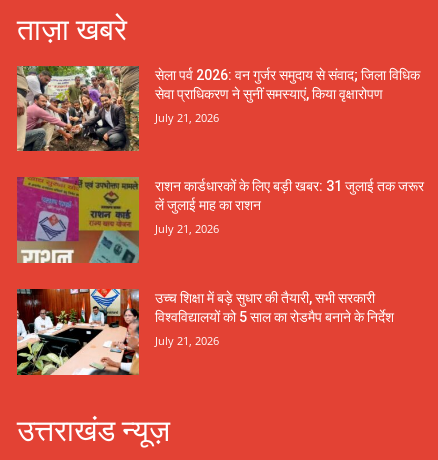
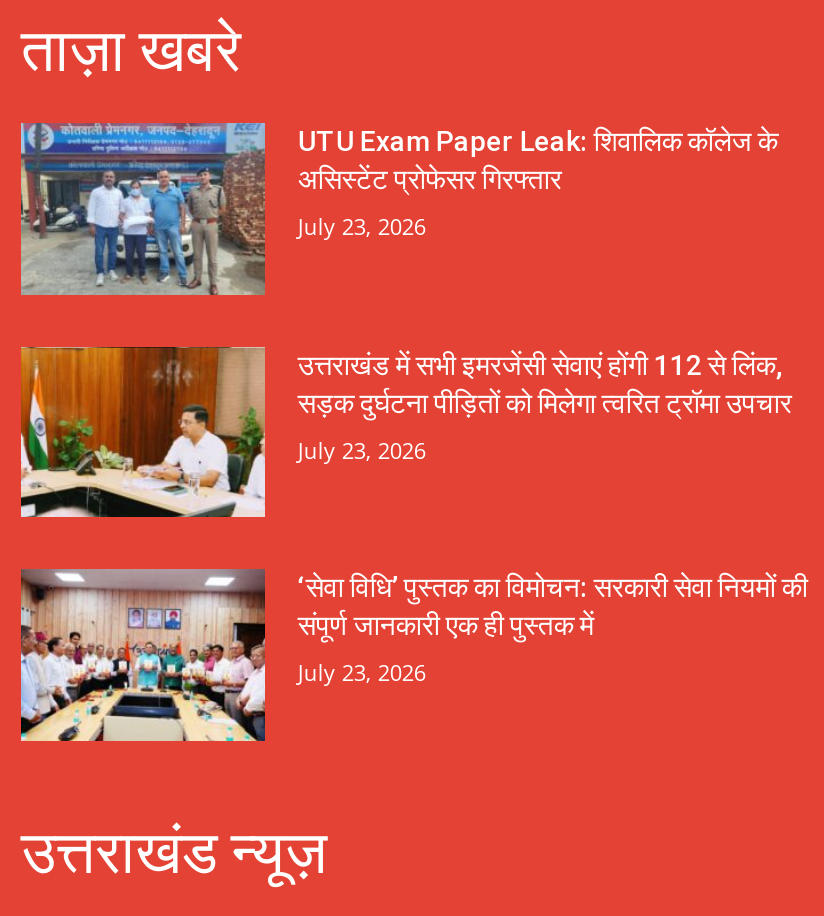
- [image]
- सेला पर्व 2026: वन गुर्जर समुदाय से संवाद; जिला विधिक
- सेवा प्राधिकरण ने सुनीं समस्याएं, किया वृक्षारोपण
+ [image]
+ UTU Exam Paper Leak: शिवालिक कॉलेज के
+ असिस्टेंट प्रोफेसर गिरफ्तार

- July 21, 2026
+ July 23, 2026

- [image]
- राशन कार्डधारकों के लिए बड़ी खबर: 31 जुलाई तक जरूर
- लें जुलाई माह का राशन
+ [image]
+ उत्तराखंड में सभी इमरजेंसी सेवाएं होंगी 112 से लिंक,
+ सड़क दुर्घटना पीड़ितों को मिलेगा त्वरित ट्रॉमा उपचार

- July 21, 2026
+ July 23, 2026

- [image]
- उच्च शिक्षा में बड़े सुधार की तैयारी, सभी सरकारी
- विश्वविद्यालयों को 5 साल का रोडमैप बनाने के निर्देश
+ [image]
+ ‘सेवा विधि’ पुस्तक का विमोचन: सरकारी सेवा नियमों की
+ संपूर्ण जानकारी एक ही पुस्तक में

- July 21, 2026
+ July 23, 2026
